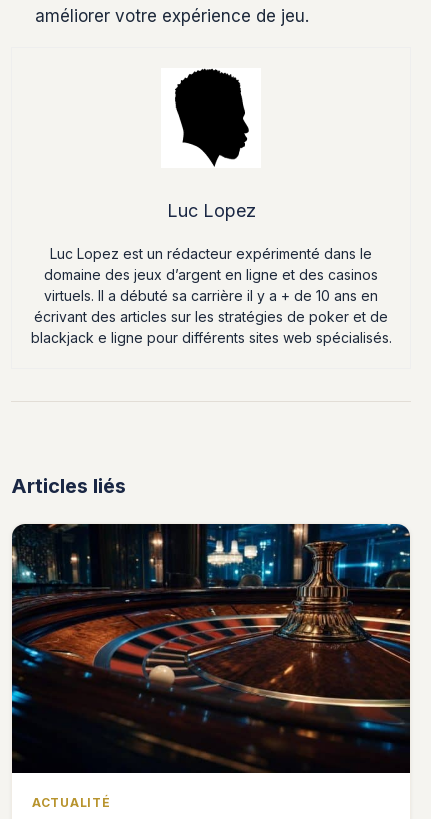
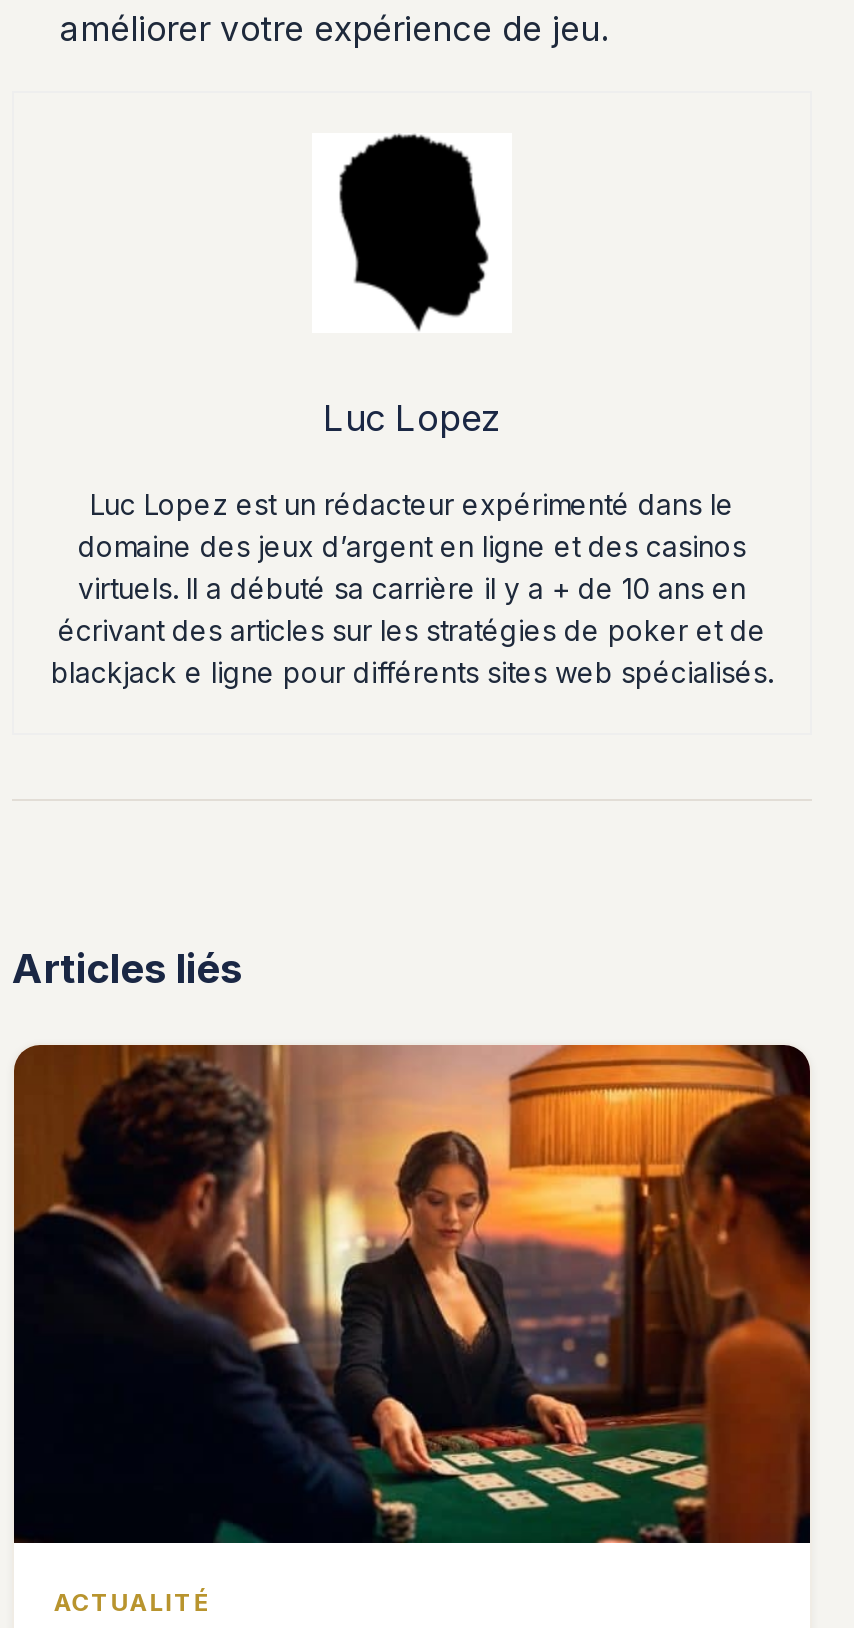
- [image]
+ [image]
